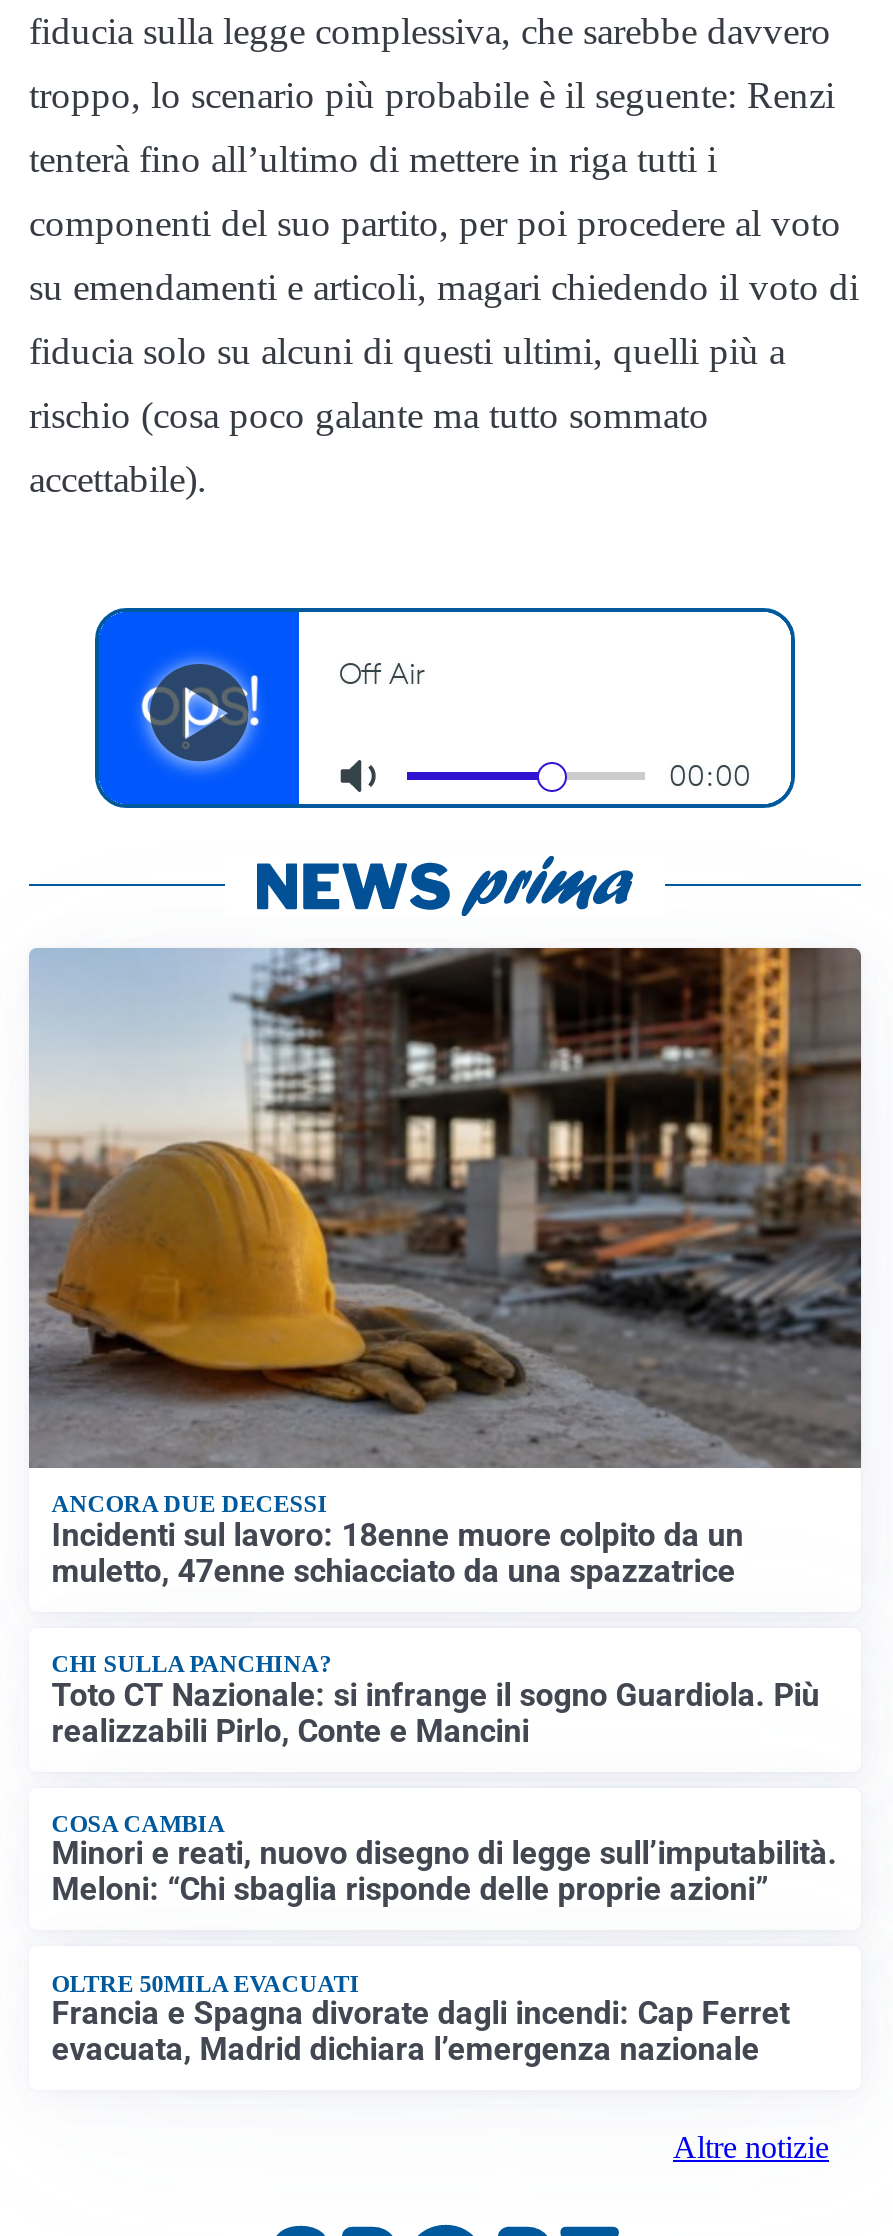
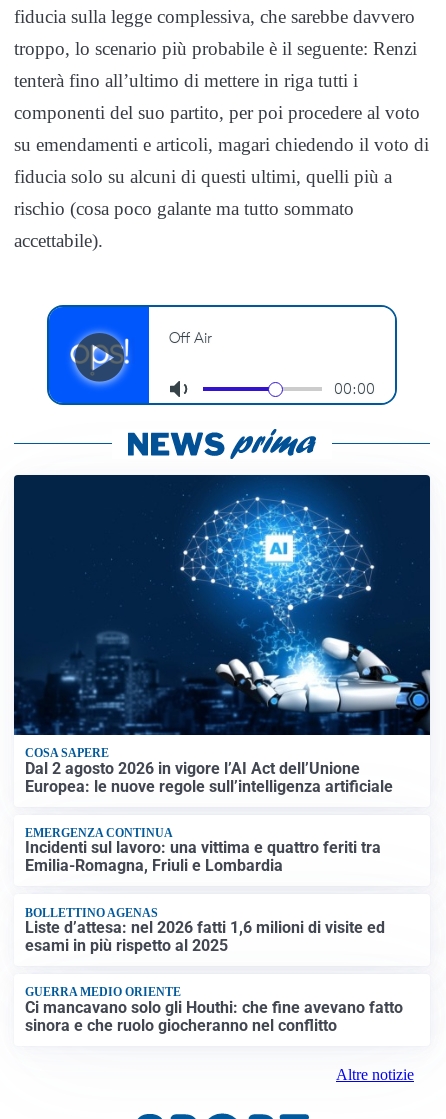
- [image]
- ANCORA DUE DECESSI
- Incidenti sul lavoro: 18enne muore colpito da un
- muletto, 47enne schiacciato da una spazzatrice
+ [image]
+ COSA SAPERE
+ Dal 2 agosto 2026 in vigore l’AI Act dell’Unione
+ Europea: le nuove regole sull’intelligenza artificiale

- CHI SULLA PANCHINA?
- Toto CT Nazionale: si infrange il sogno Guardiola. Più
- realizzabili Pirlo, Conte e Mancini
+ EMERGENZA CONTINUA
+ Incidenti sul lavoro: una vittima e quattro feriti tra
+ Emilia-Romagna, Friuli e Lombardia

- COSA CAMBIA
- Minori e reati, nuovo disegno di legge sull’imputabilità.
- Meloni: “Chi sbaglia risponde delle proprie azioni”
+ BOLLETTINO AGENAS
+ Liste d’attesa: nel 2026 fatti 1,6 milioni di visite ed
+ esami in più rispetto al 2025

- OLTRE 50MILA EVACUATI
- Francia e Spagna divorate dagli incendi: Cap Ferret
- evacuata, Madrid dichiara l’emergenza nazionale
+ GUERRA MEDIO ORIENTE
+ Ci mancavano solo gli Houthi: che fine avevano fatto
+ sinora e che ruolo giocheranno nel conflitto
